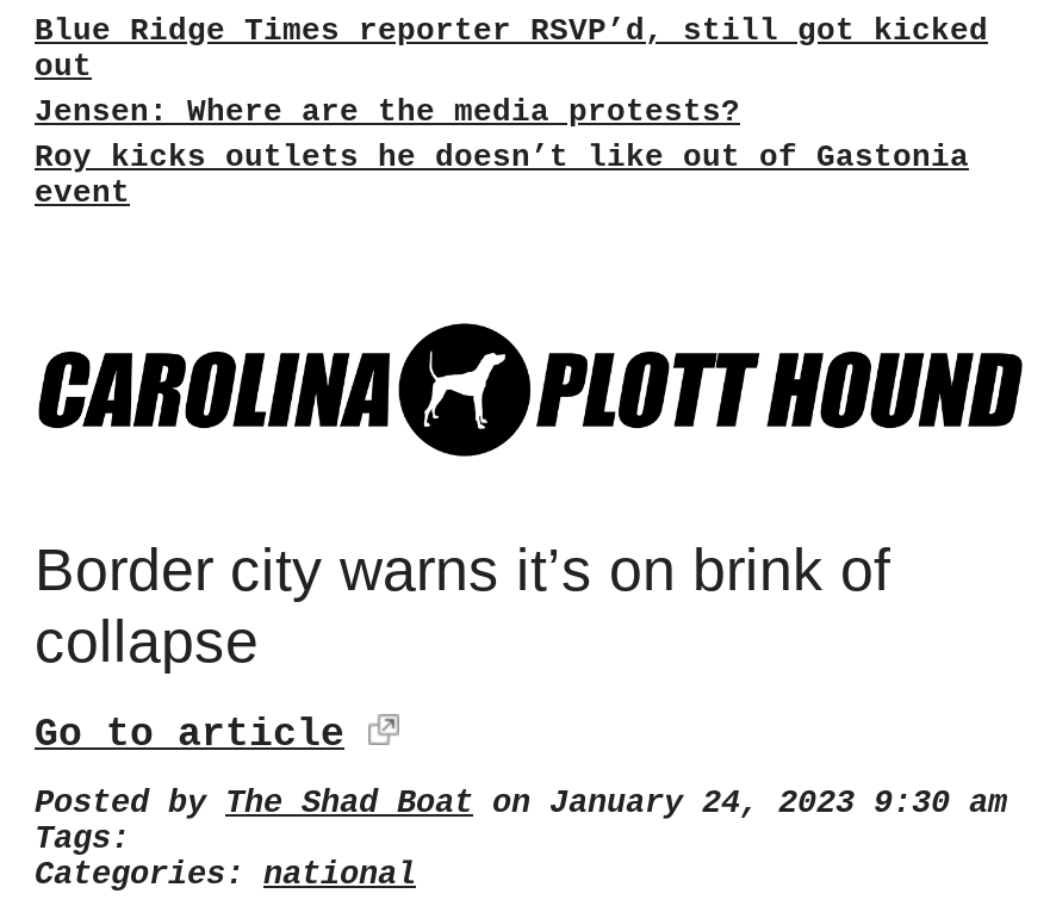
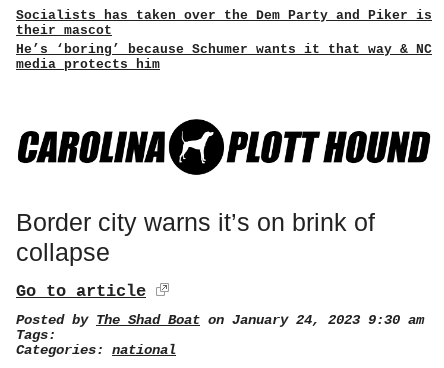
- Blue Ridge Times reporter RSVP’d, still got kicked
- out
- Jensen: Where are the media protests?
- Roy kicks outlets he doesn’t like out of Gastonia
- event
+ Socialists has taken over the Dem Party and Piker is
+ their mascot
+ He’s ‘boring’ because Schumer wants it that way & NC
+ media protects him
